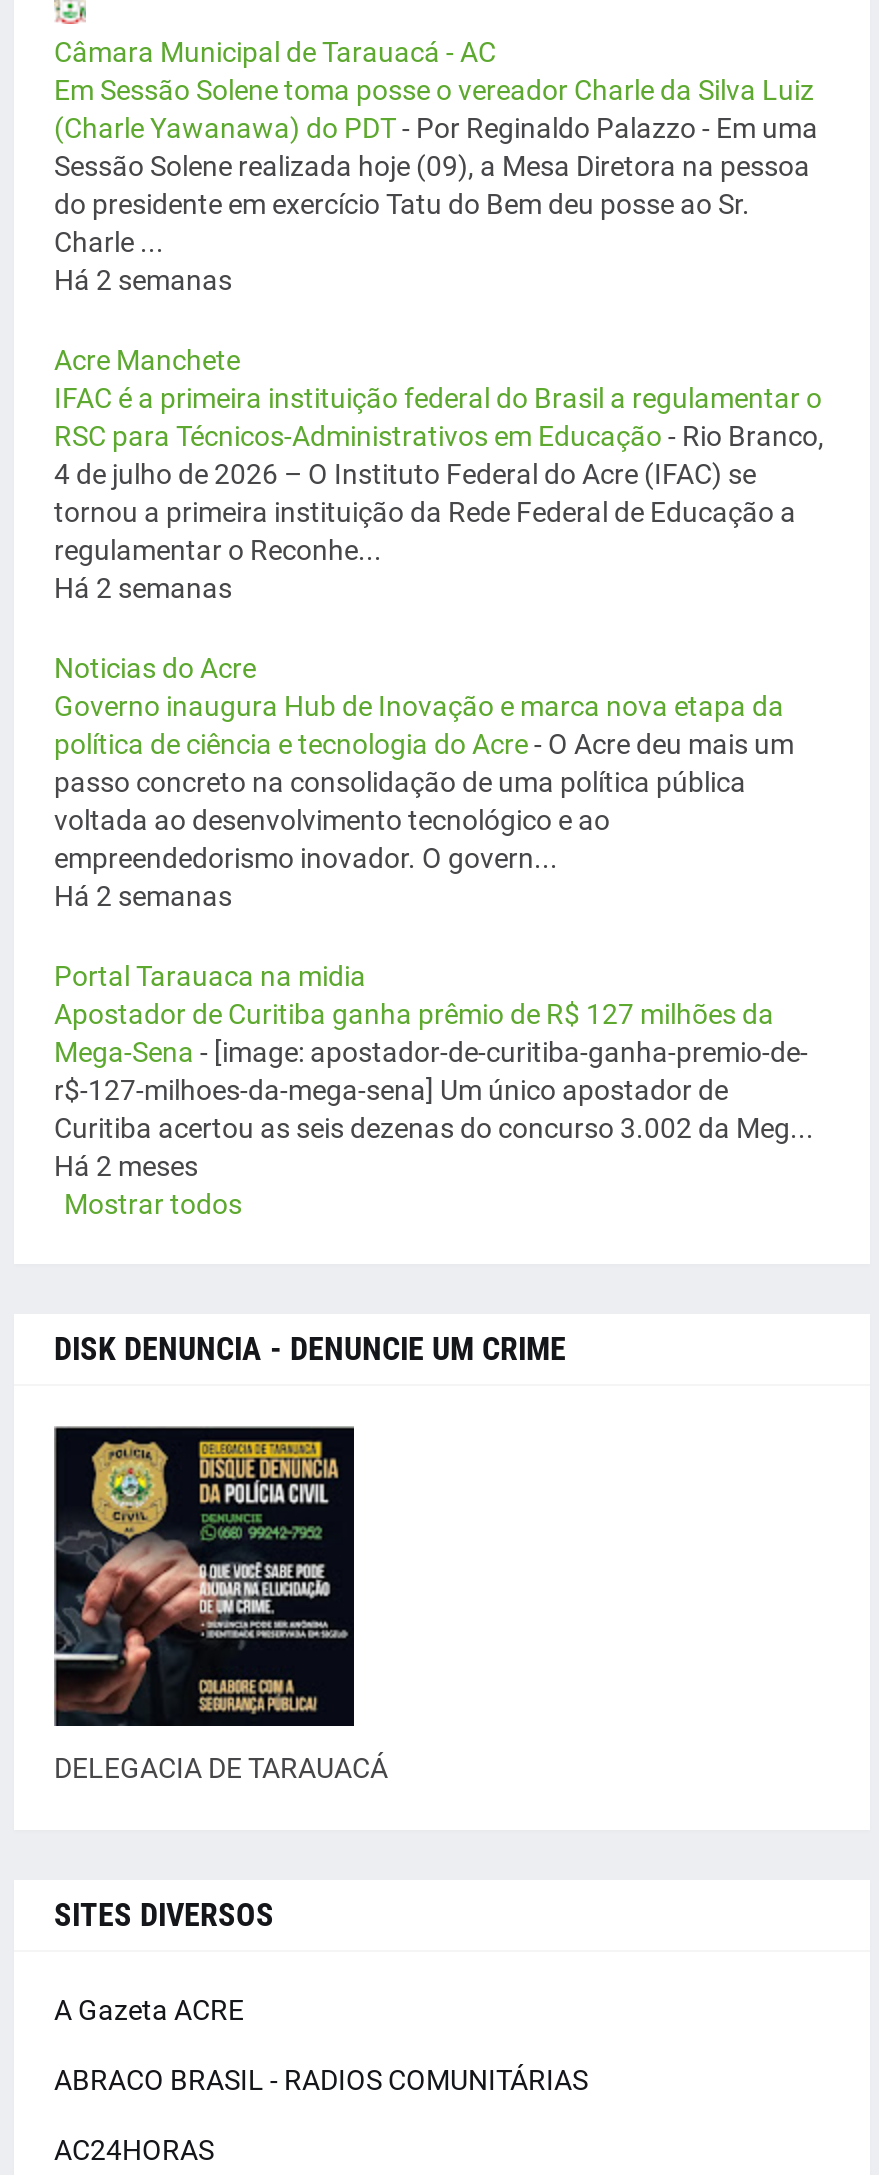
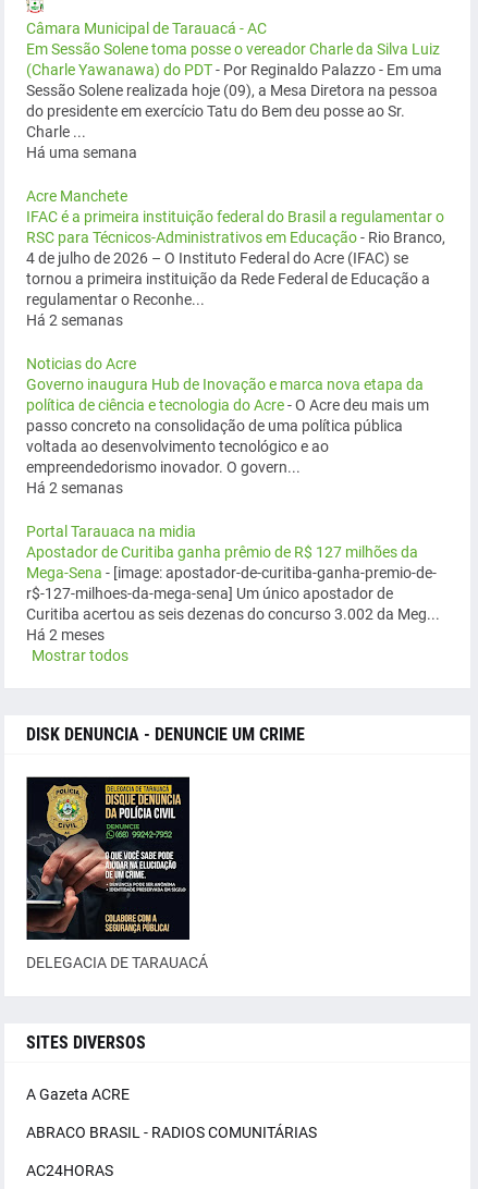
- Há 2 semanas
+ Há uma semana
